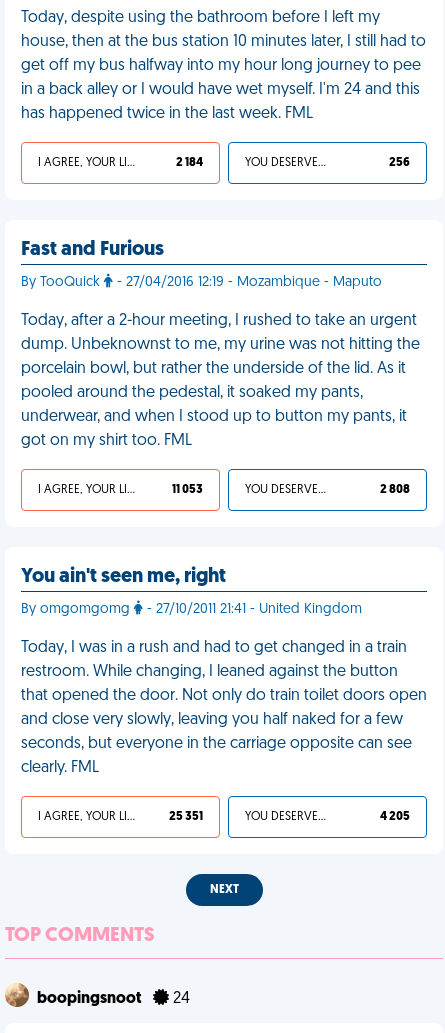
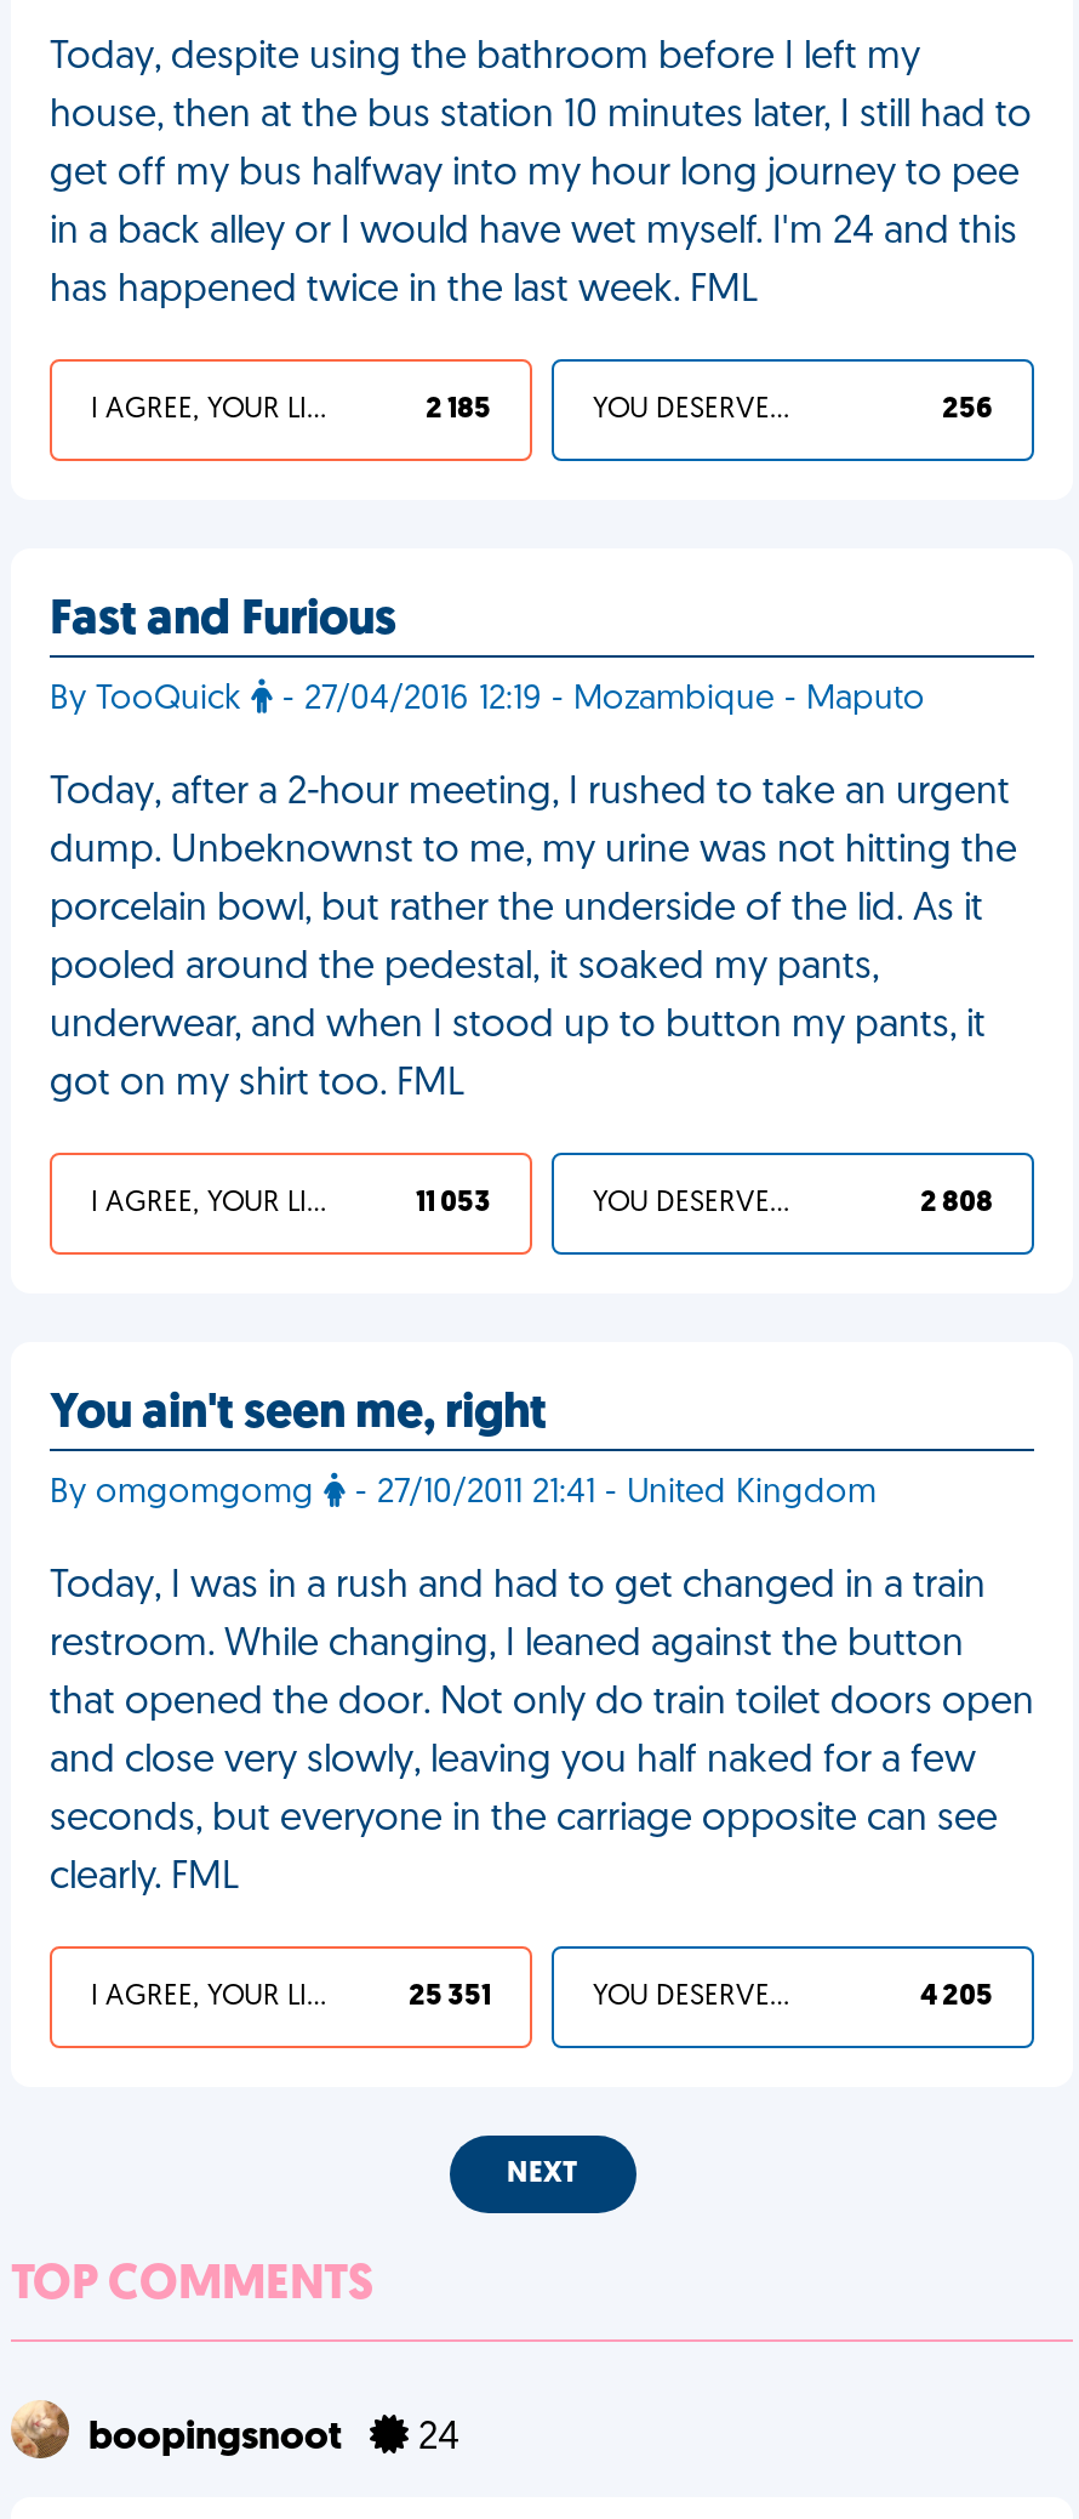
- 2 184
+ 2 185
